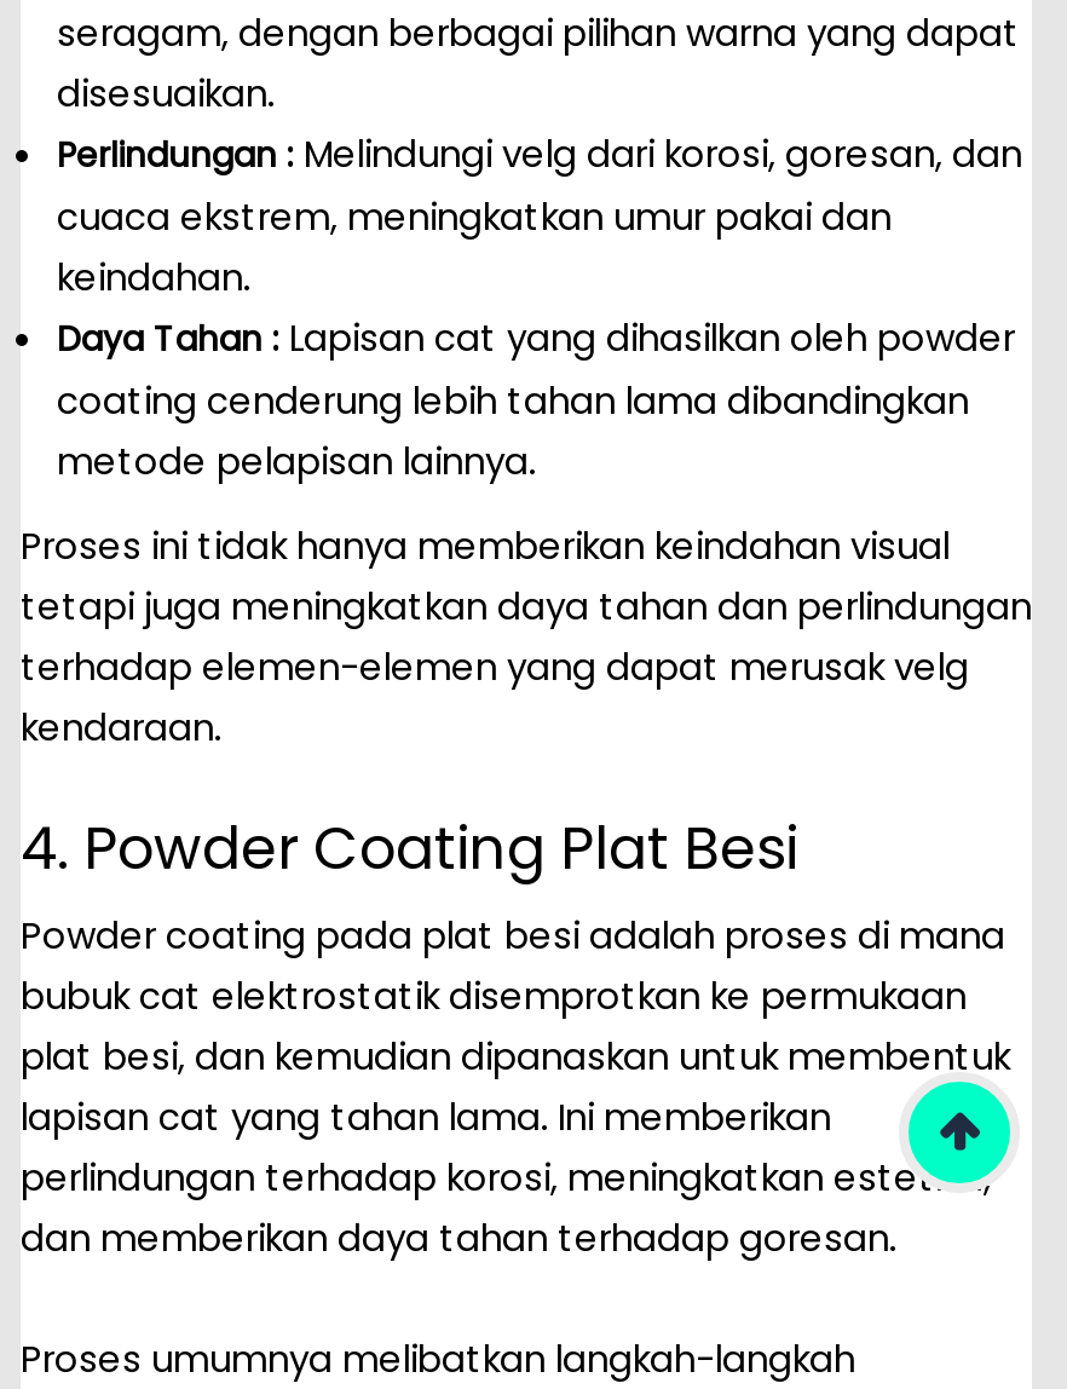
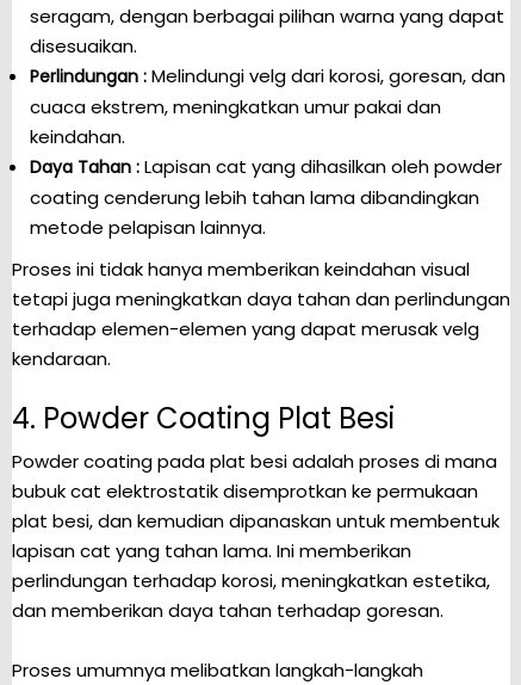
- [image]
